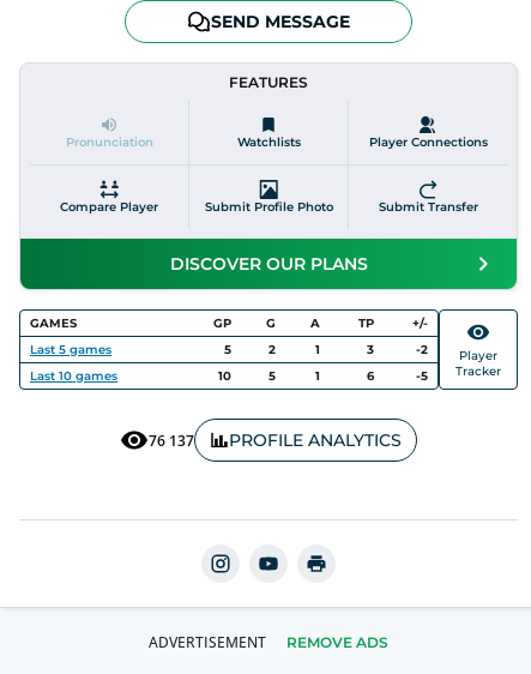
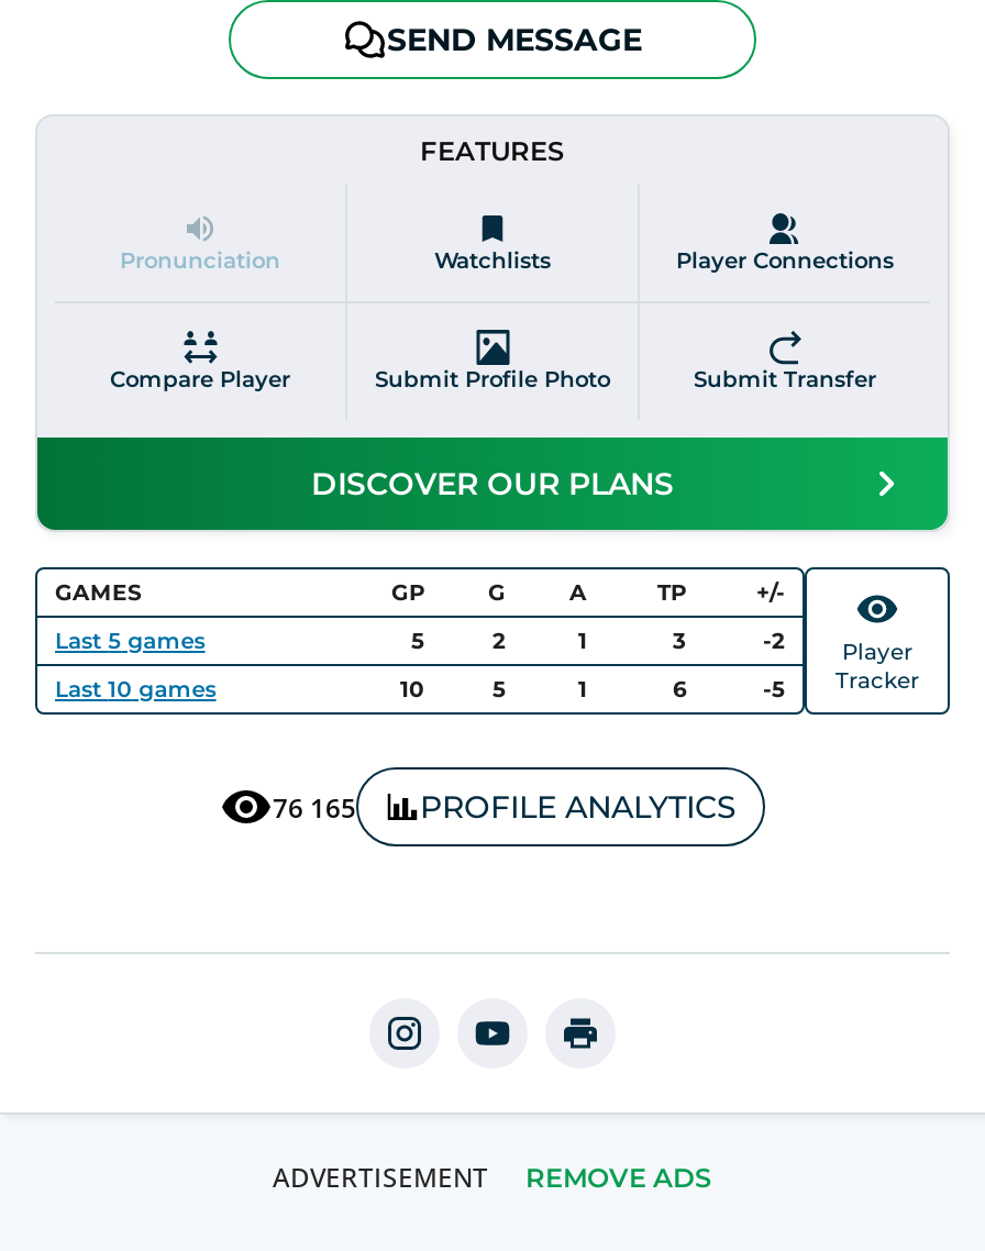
- 76 137 PROFILE ANALYTICS
+ 76 165 PROFILE ANALYTICS
